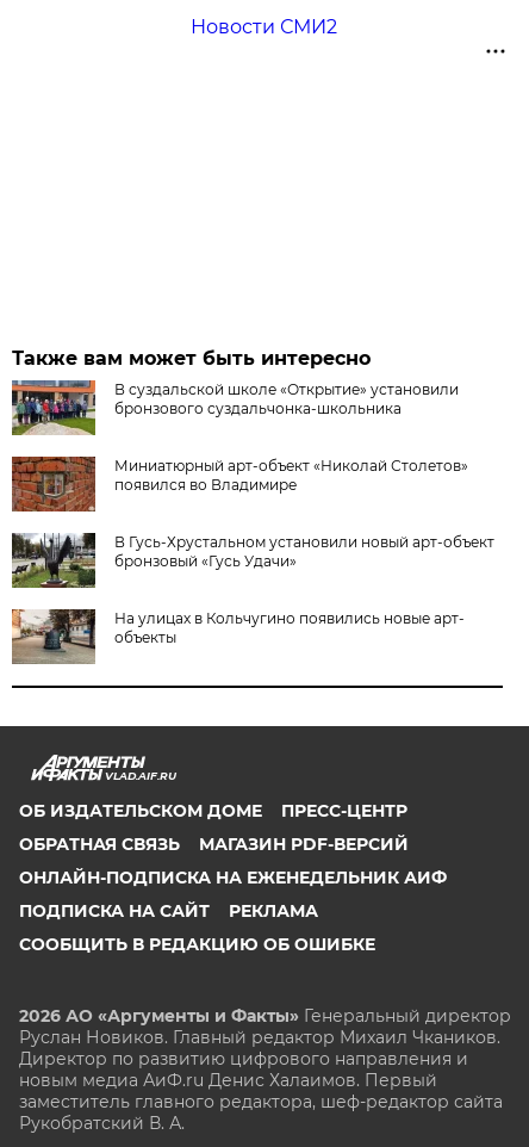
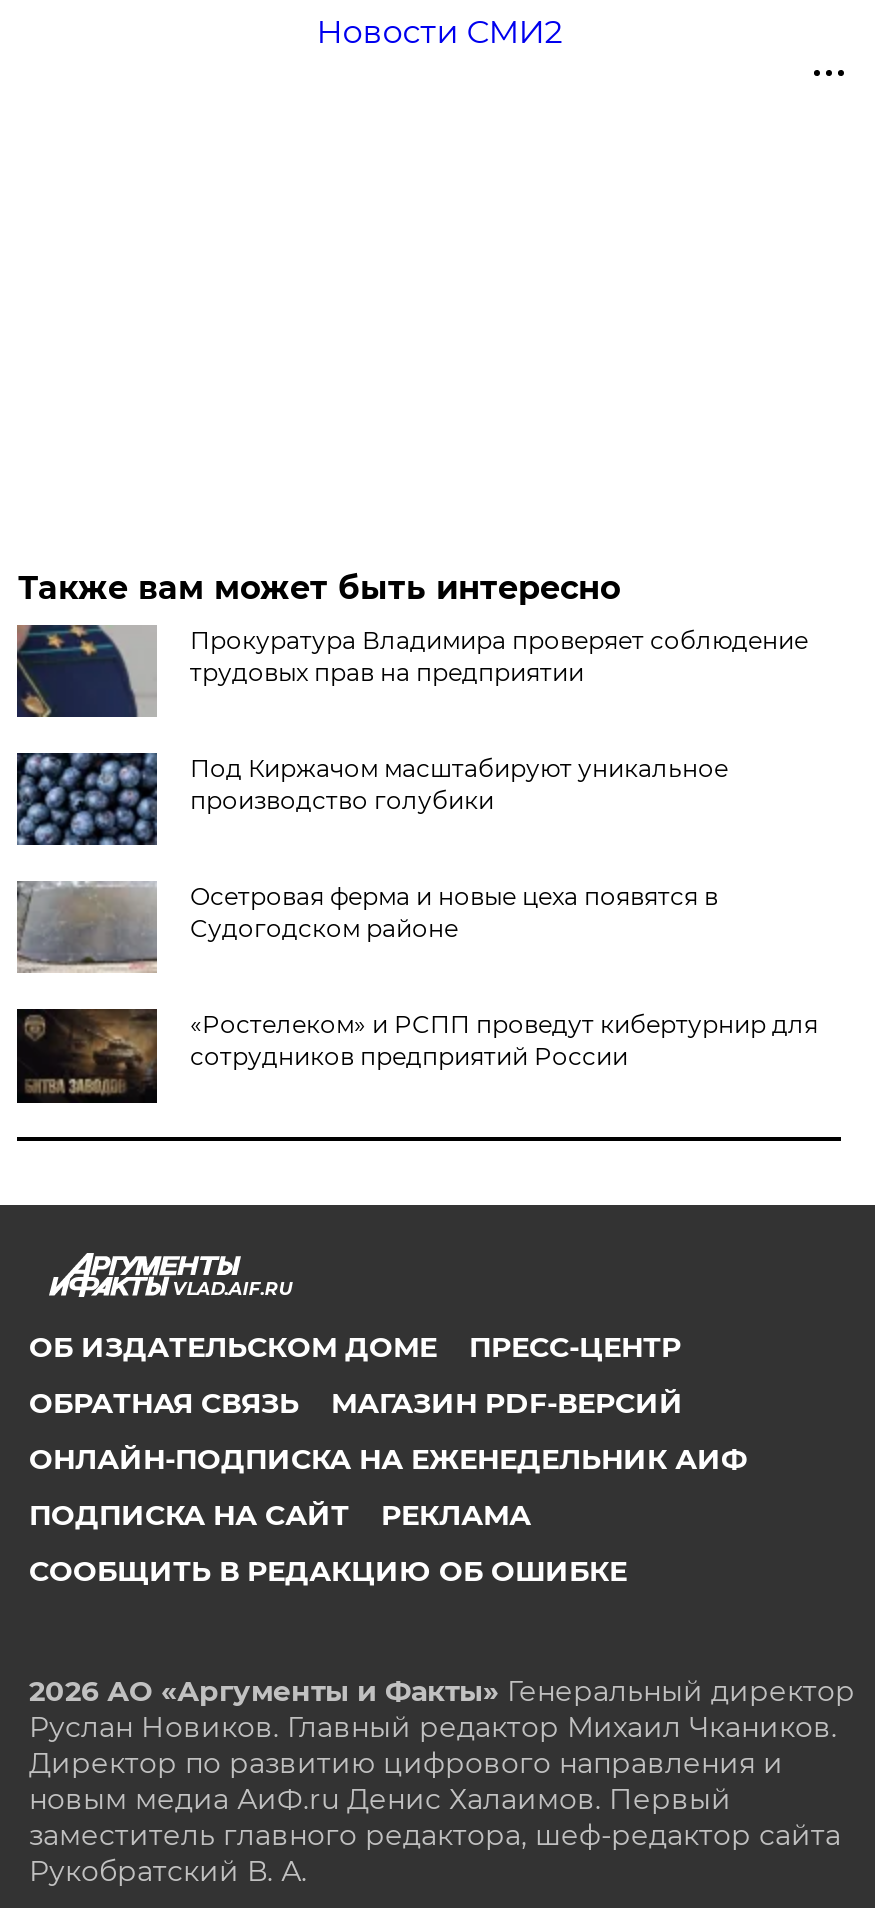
- [image]
- В суздальской школе «Открытие» установили
- бронзового суздальчонка‑школьника
+ [image]
+ Прокуратура Владимира проверяет соблюдение
+ трудовых прав на предприятии

- [image]
- Миниатюрный арт-объект «Николай Столетов»
- появился во Владимире
+ [image]
+ Под Киржачом масштабируют уникальное
+ производство голубики

- [image]
- В Гусь-Хрустальном установили новый арт-объект
- бронзовый «Гусь Удачи»
+ [image]
+ Осетровая ферма и новые цеха появятся в
+ Судогодском районе

- [image]
- На улицах в Кольчугино появились новые арт-
- объекты
+ [image]
+ «Ростелеком» и РСПП проведут кибертурнир для
+ сотрудников предприятий России
